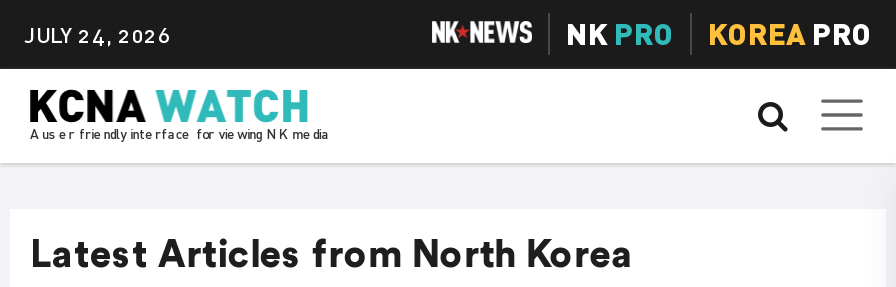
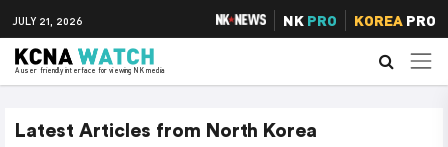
- JULY 24, 2026
+ JULY 21, 2026
